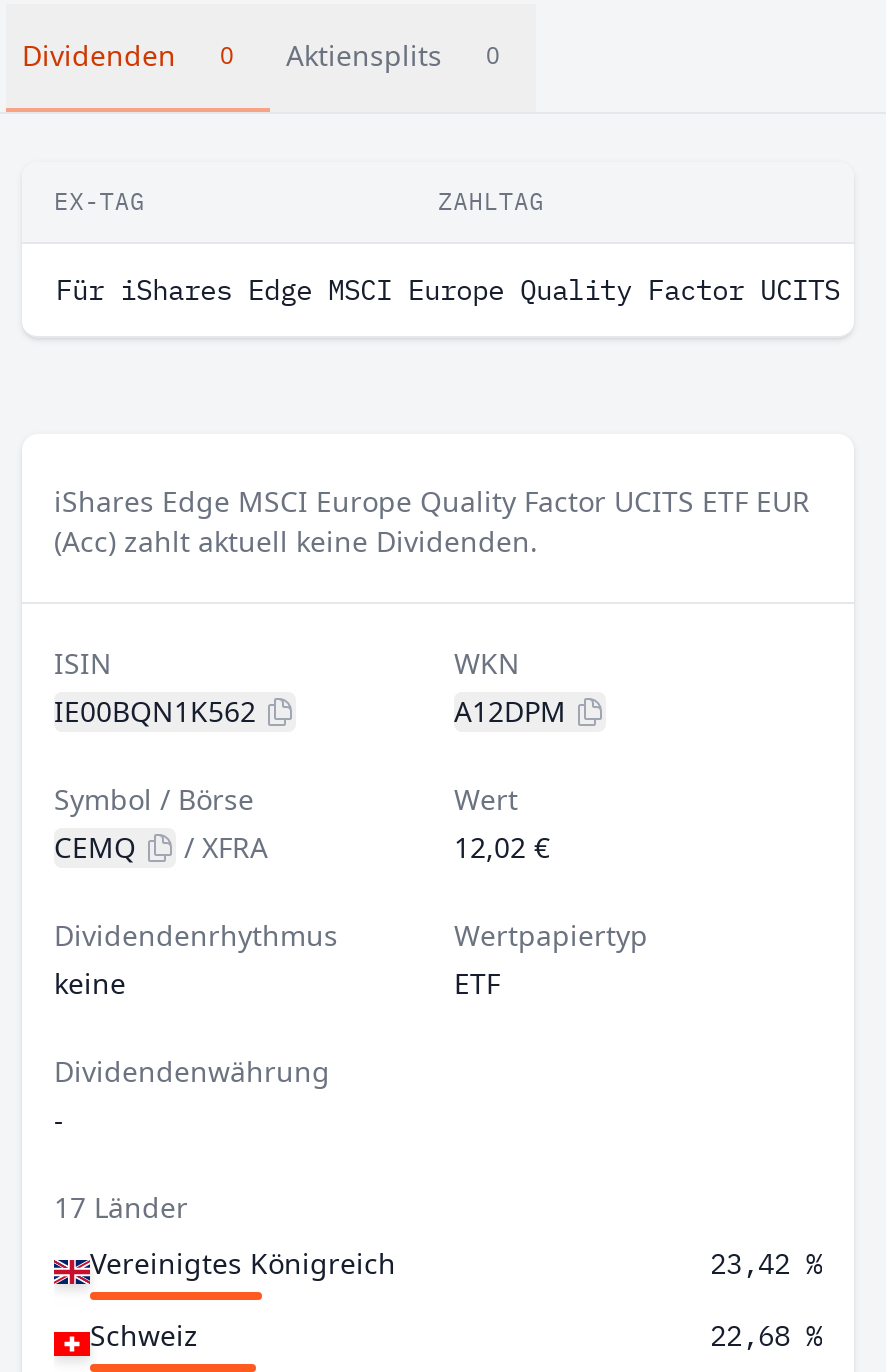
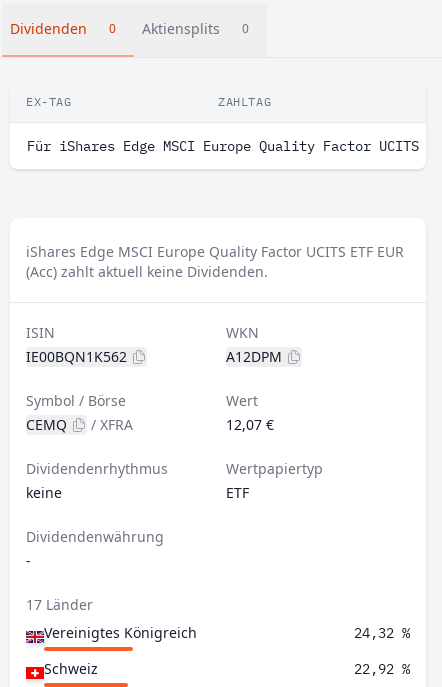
- 12,02 €
+ 12,07 €

- 23,42 %
+ 24,32 %

- 22,68 %
+ 22,92 %
